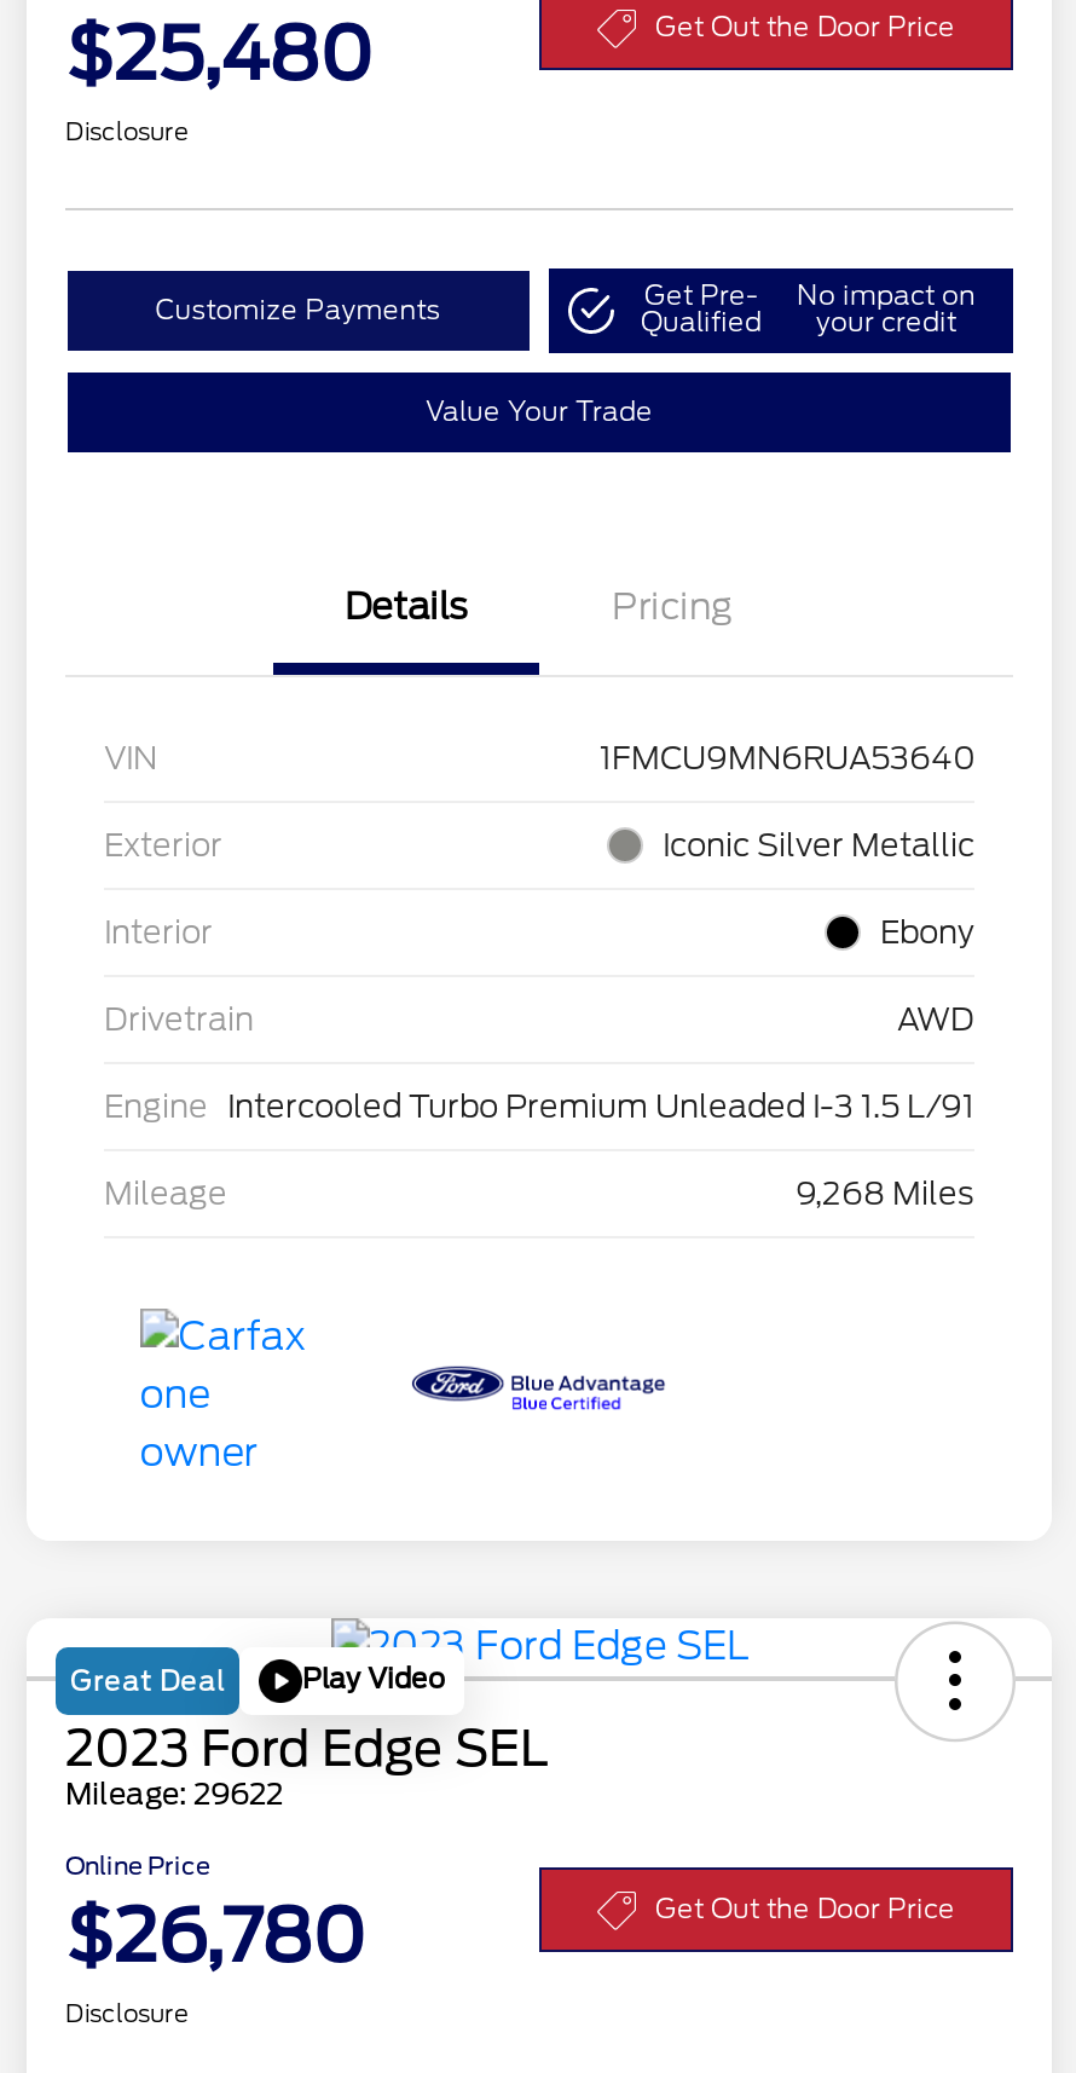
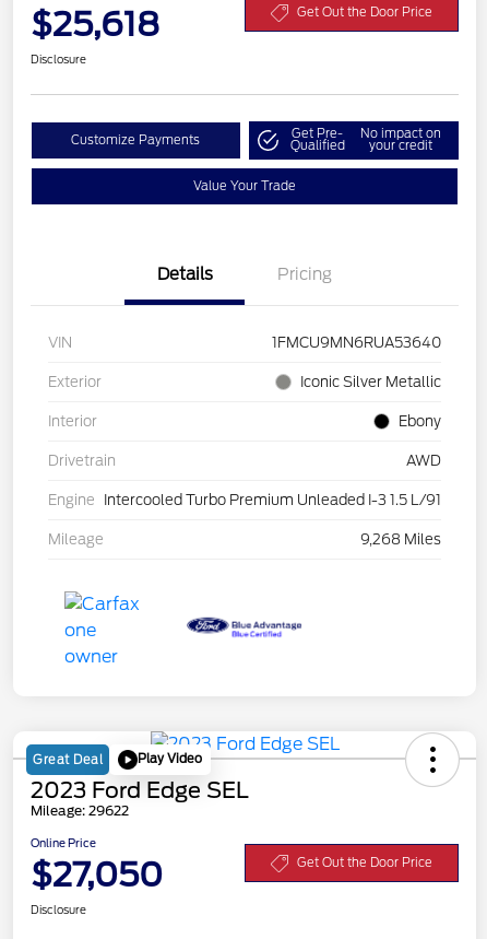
- $25,480
+ $25,618

- $26,780
+ $27,050
